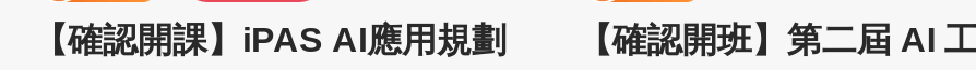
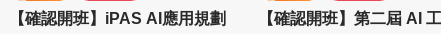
- 【確認開課】iPAS AI應用規劃
+ 【確認開班】iPAS AI應用規劃
